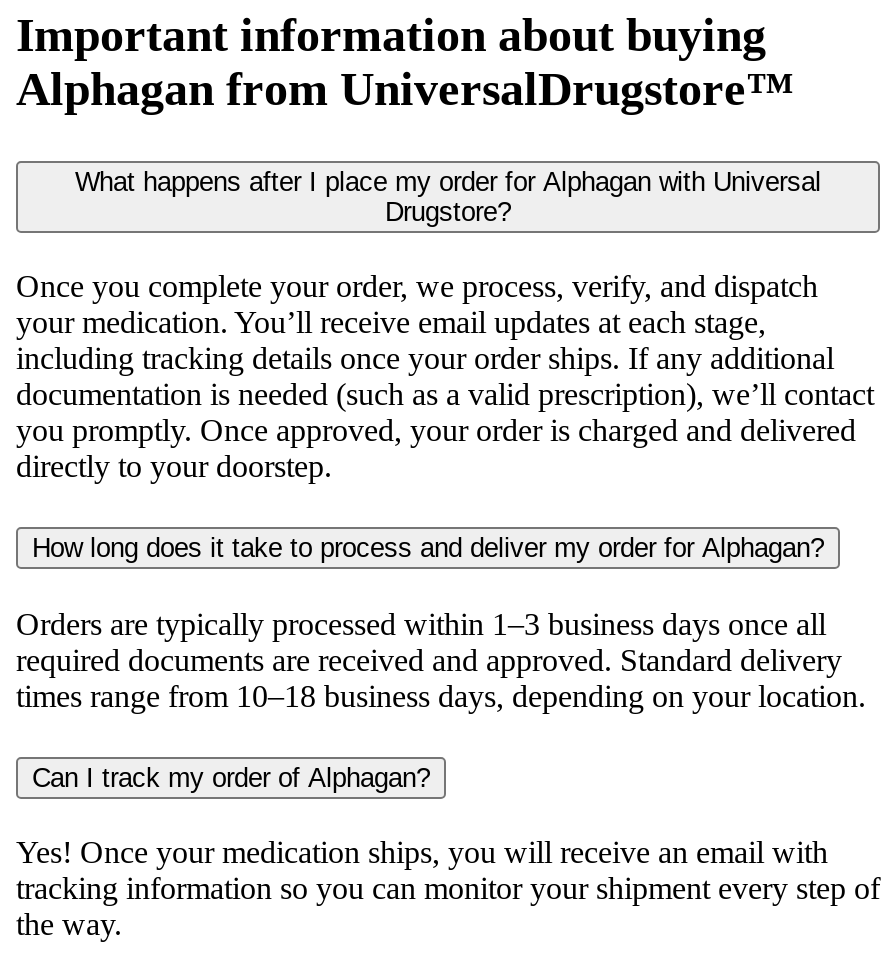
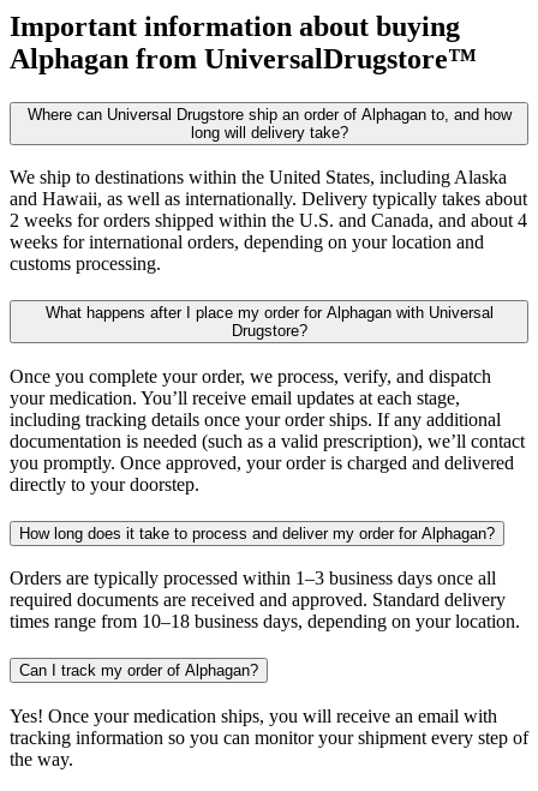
+ Where can Universal Drugstore ship an order of Alphagan to, and how
+ long will delivery take?
+ We ship to destinations within the United States, including Alaska
+ and Hawaii, as well as internationally. Delivery typically takes about
+ 2 weeks for orders shipped within the U.S. and Canada, and about 4
+ weeks for international orders, depending on your location and
+ customs processing.
